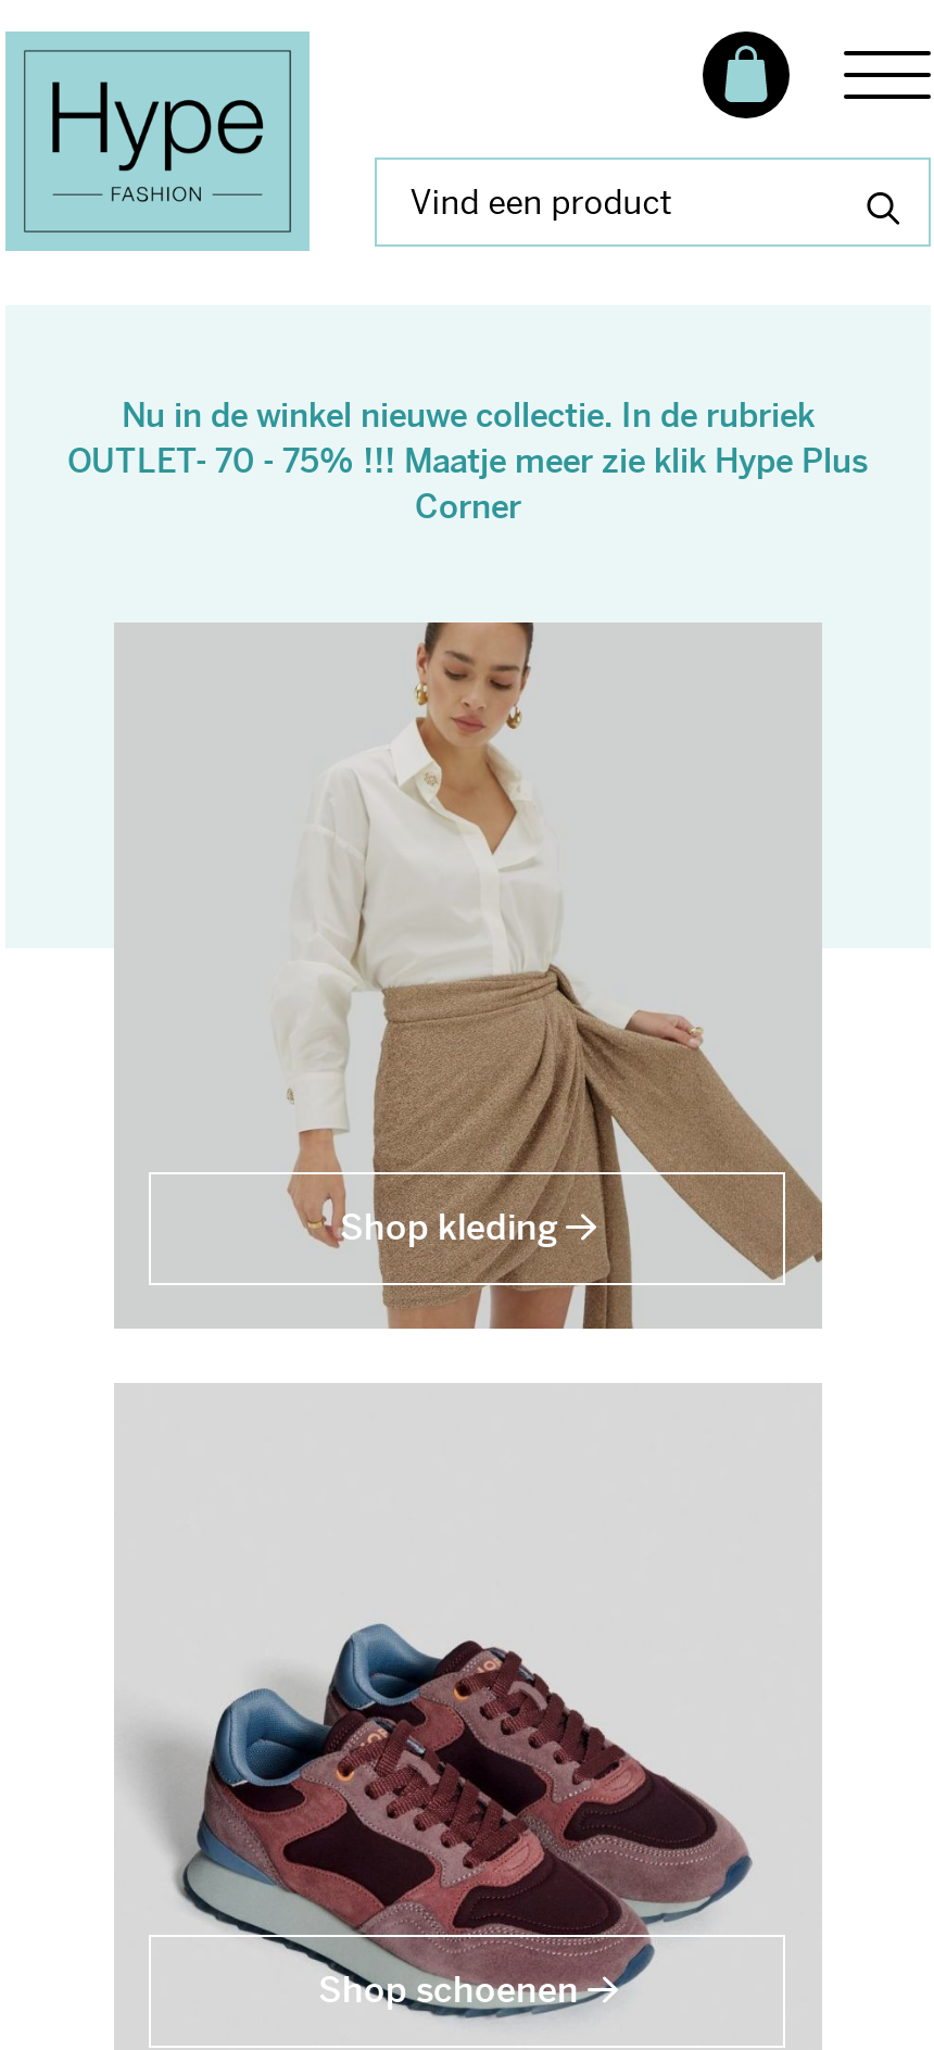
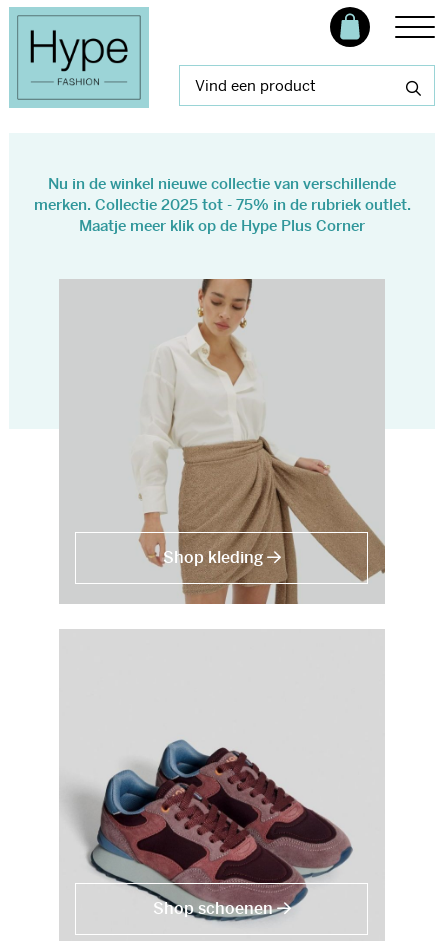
- Nu in de winkel nieuwe collectie. In de rubriek
- OUTLET- 70 - 75% !!! Maatje meer zie klik Hype Plus
- Corner
+ Nu in de winkel nieuwe collectie van verschillende
+ merken. Collectie 2025 tot - 75% in de rubriek outlet.
+ Maatje meer klik op de Hype Plus Corner
